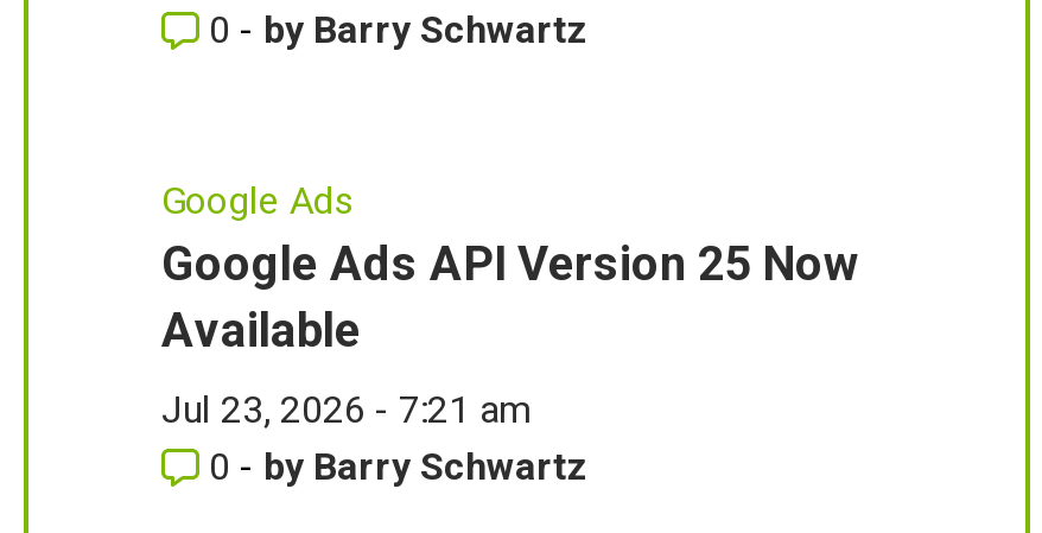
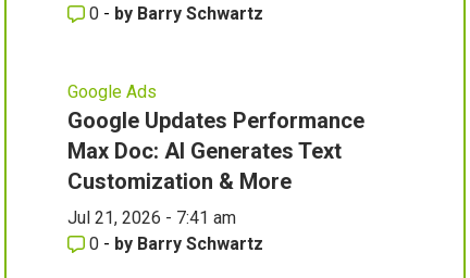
- Google Ads API Version 25 Now
- Available
+ Google Updates Performance
+ Max Doc: AI Generates Text
+ Customization & More

- Jul 23, 2026 - 7:21 am
+ Jul 21, 2026 - 7:41 am
